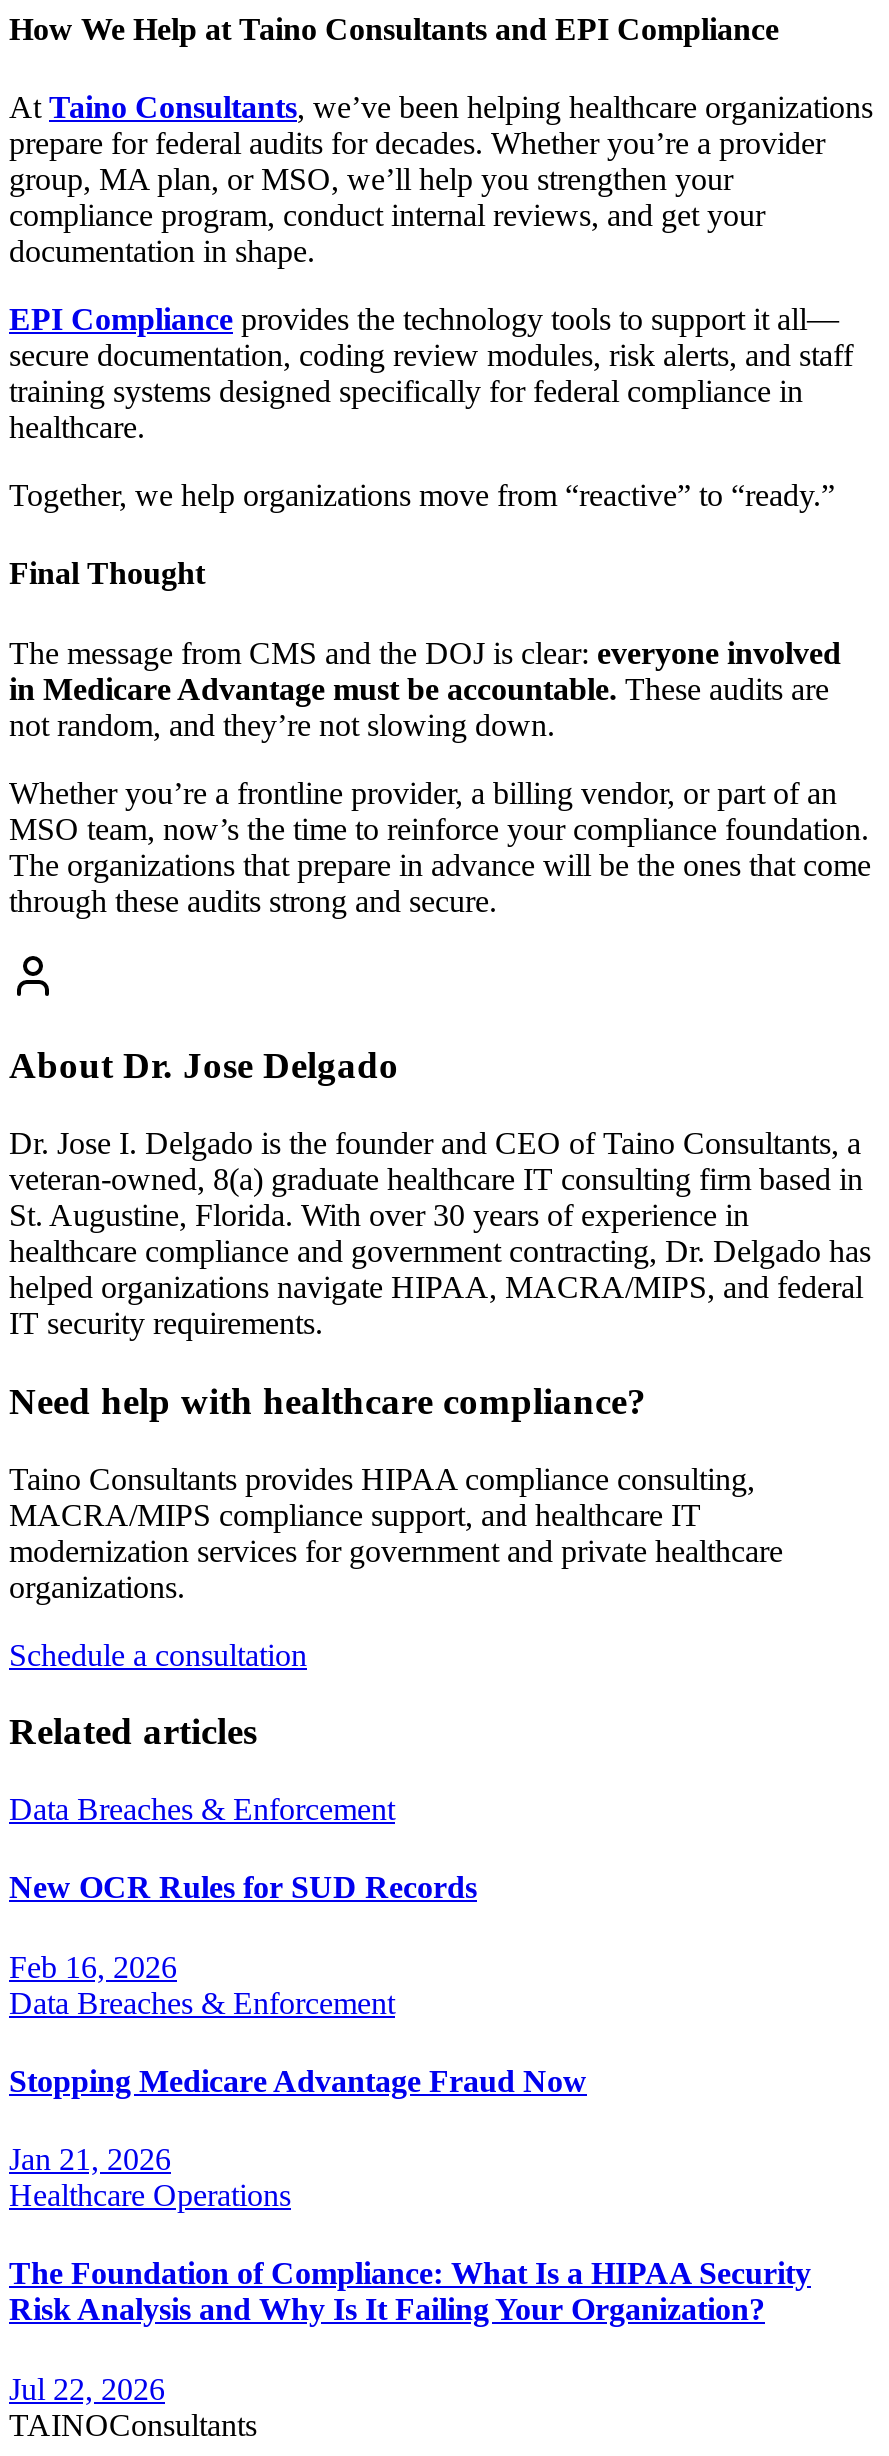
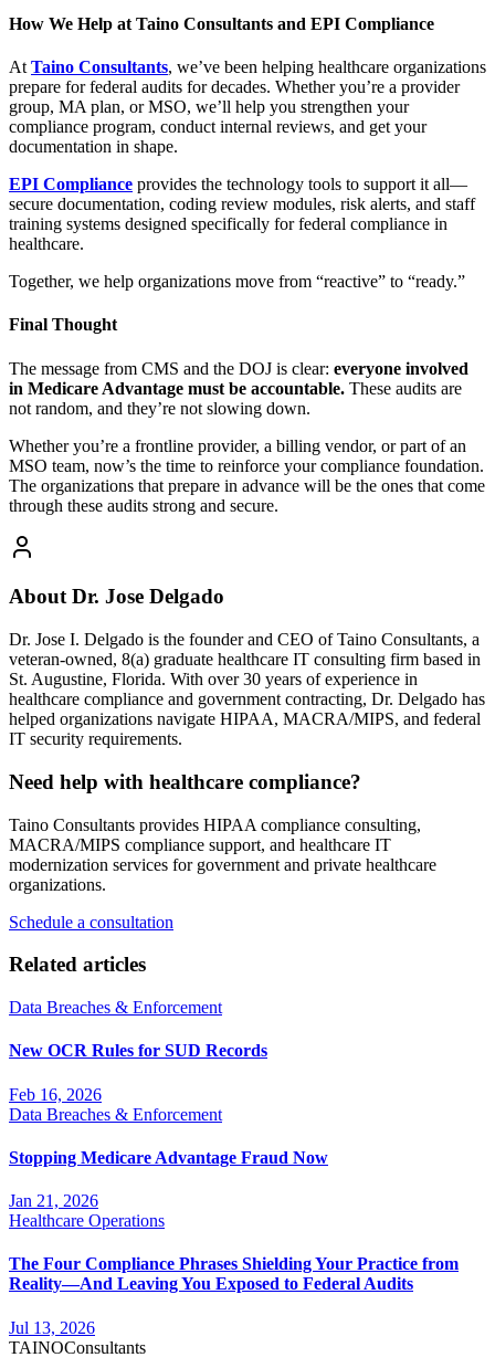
- The Foundation of Compliance: What Is a HIPAA Security
- Risk Analysis and Why Is It Failing Your Organization?
+ The Four Compliance Phrases Shielding Your Practice from
+ Reality—And Leaving You Exposed to Federal Audits

- Jul 22, 2026
+ Jul 13, 2026
